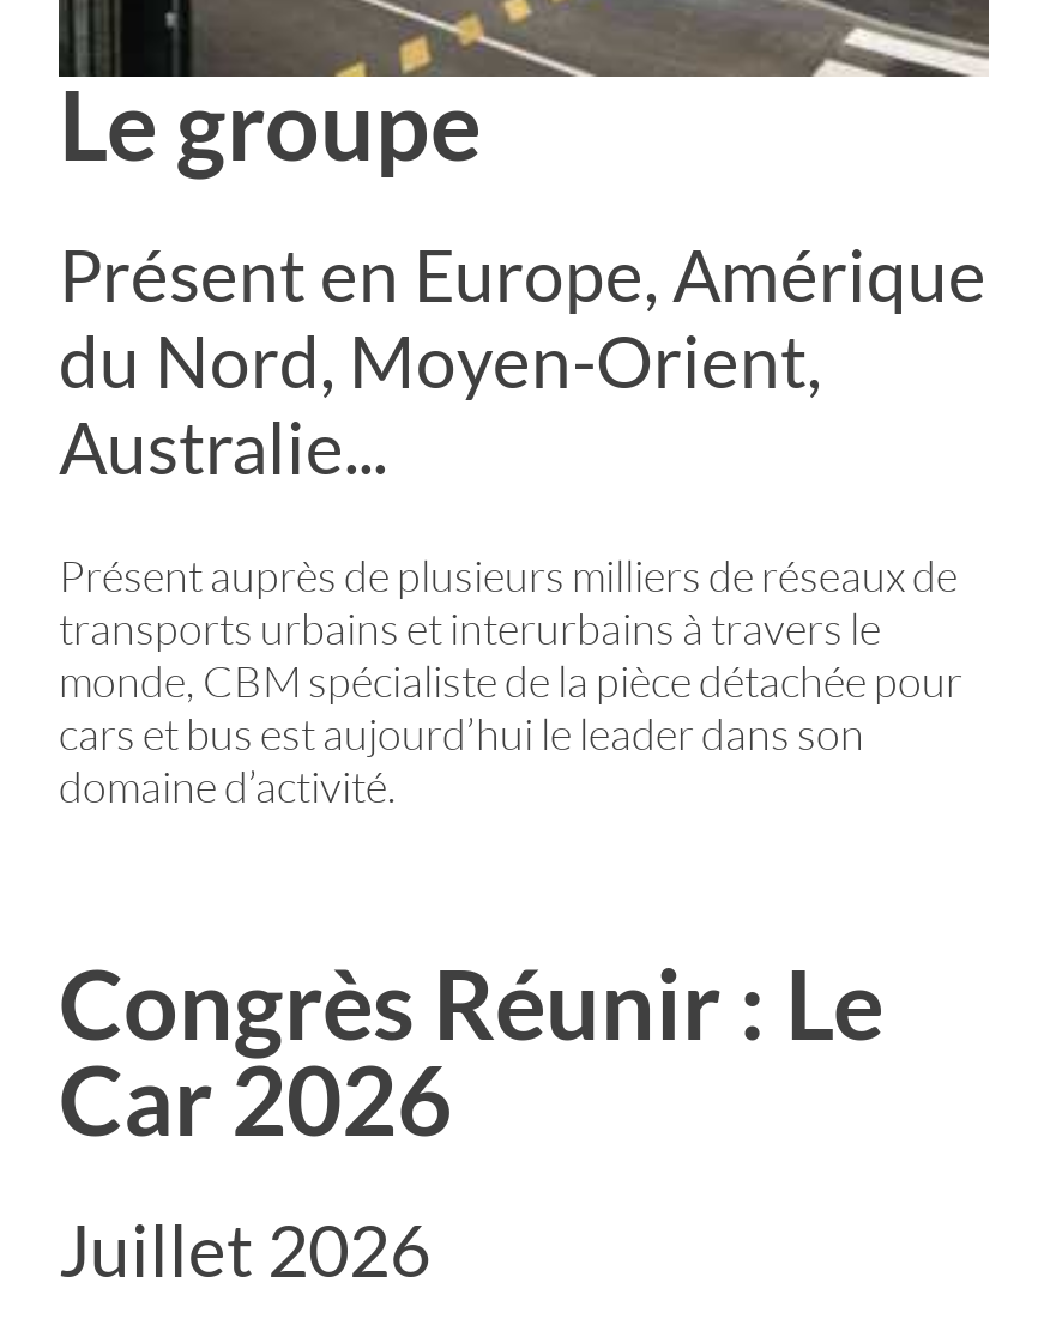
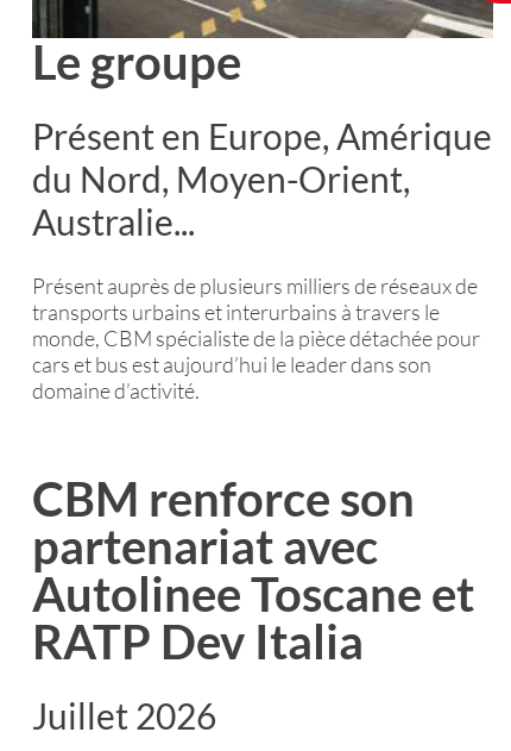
- Congrès Réunir : Le
- Car 2026
+ CBM renforce son
+ partenariat avec
+ Autolinee Toscane et
+ RATP Dev Italia
